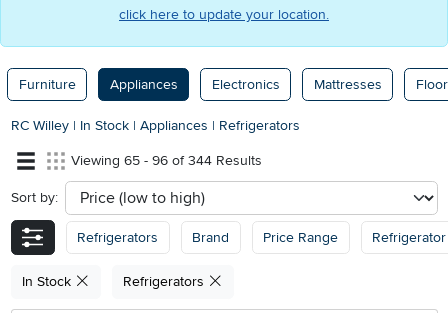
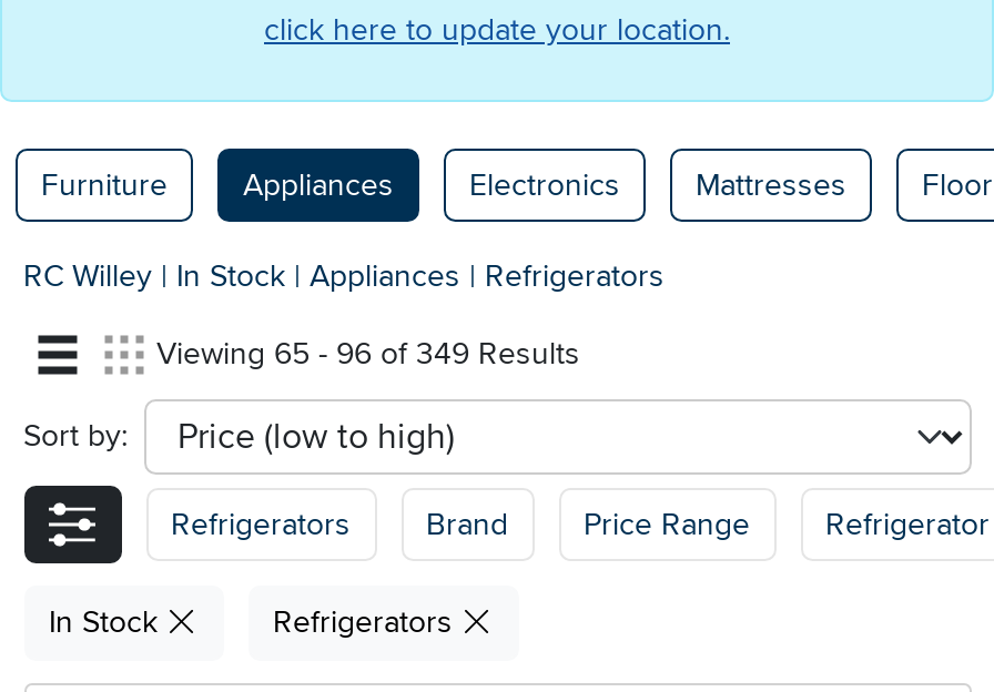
- Viewing 65 - 96 of 344 Results
+ Viewing 65 - 96 of 349 Results
